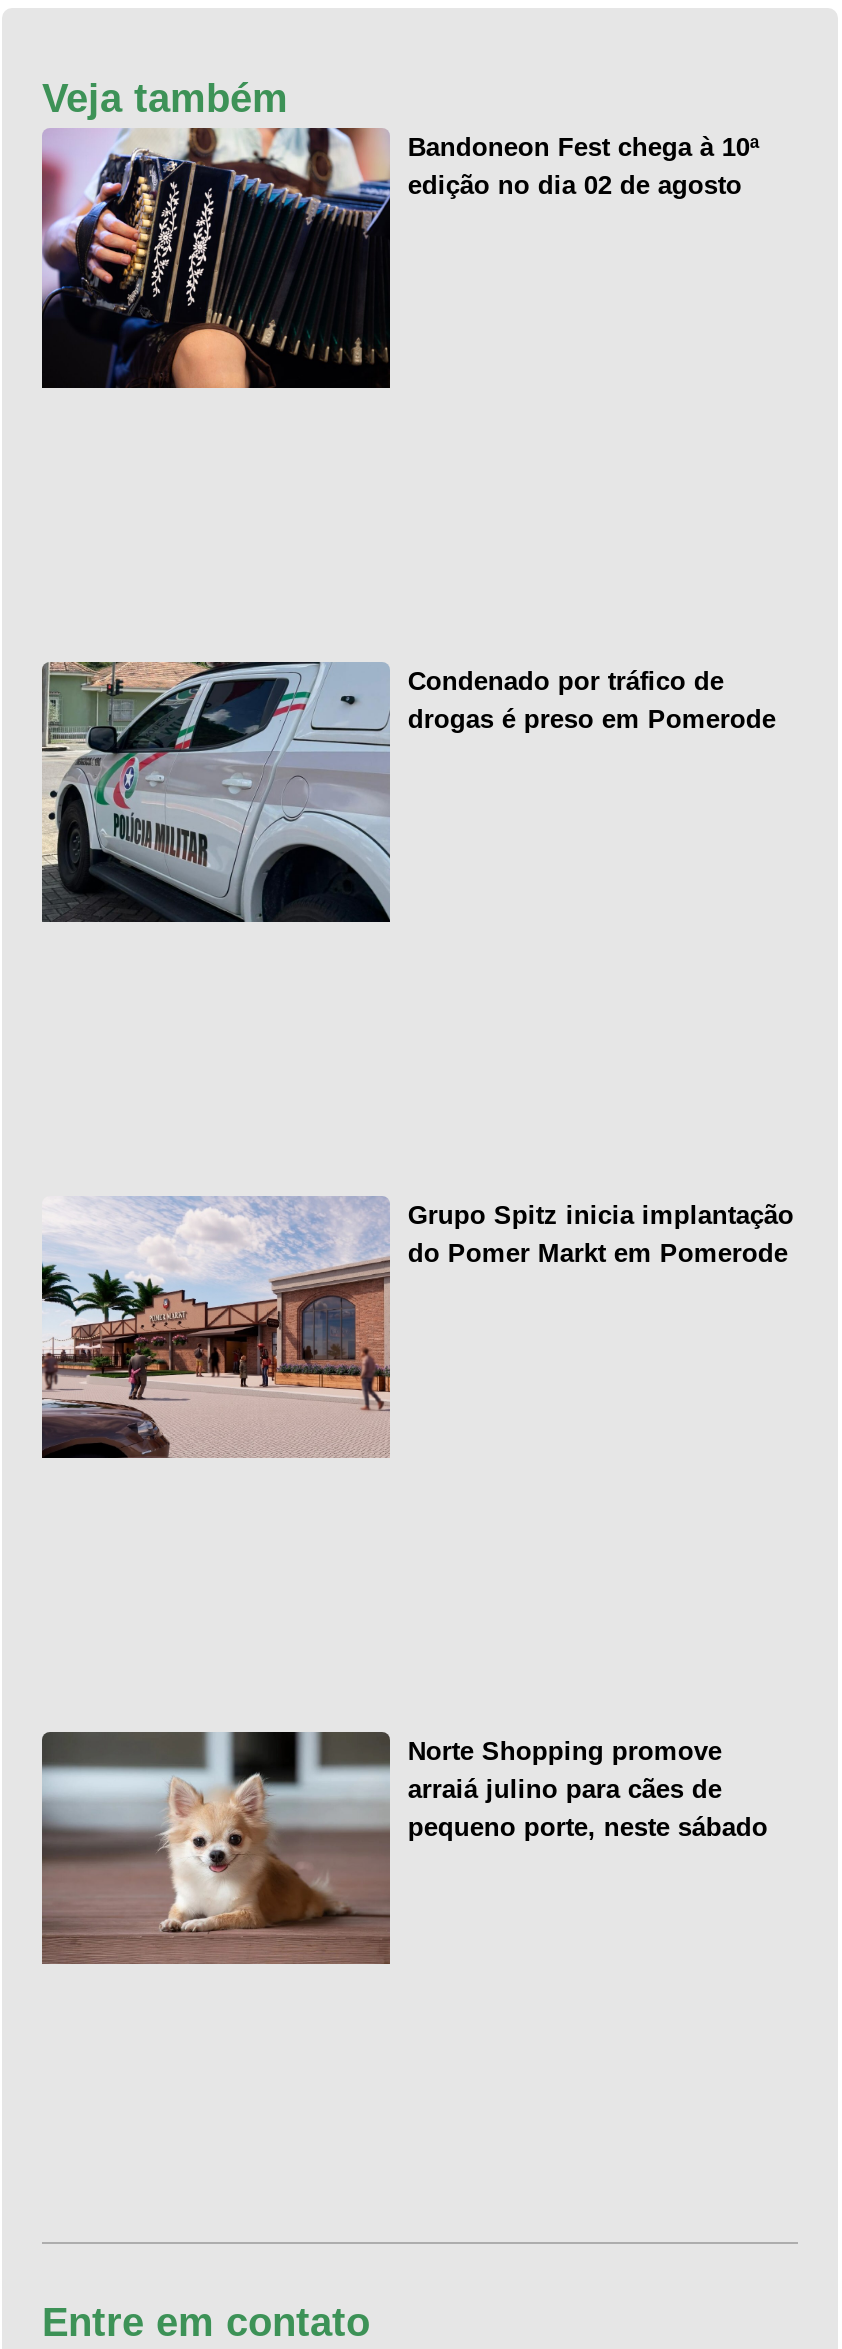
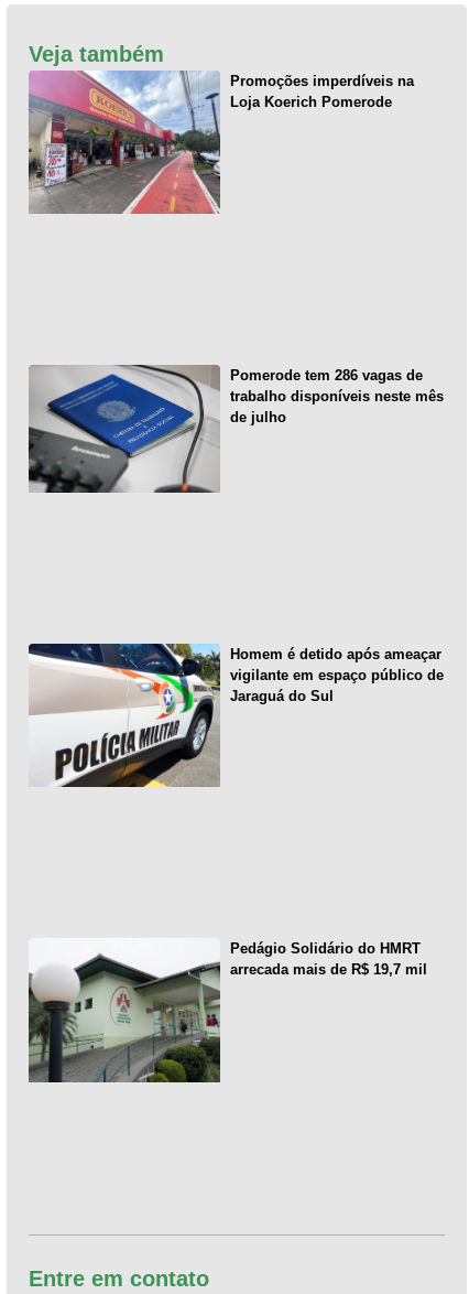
- [image]
- Bandoneon Fest chega à 10ª
- edição no dia 02 de agosto
+ [image]
+ Promoções imperdíveis na
+ Loja Koerich Pomerode

- [image]
- Condenado por tráfico de
- drogas é preso em Pomerode
+ [image]
+ Pomerode tem 286 vagas de
+ trabalho disponíveis neste mês
+ de julho

- [image]
- Grupo Spitz inicia implantação
- do Pomer Markt em Pomerode
+ [image]
+ Homem é detido após ameaçar
+ vigilante em espaço público de
+ Jaraguá do Sul

- [image]
- Norte Shopping promove
- arraiá julino para cães de
- pequeno porte, neste sábado
+ [image]
+ Pedágio Solidário do HMRT
+ arrecada mais de R$ 19,7 mil
